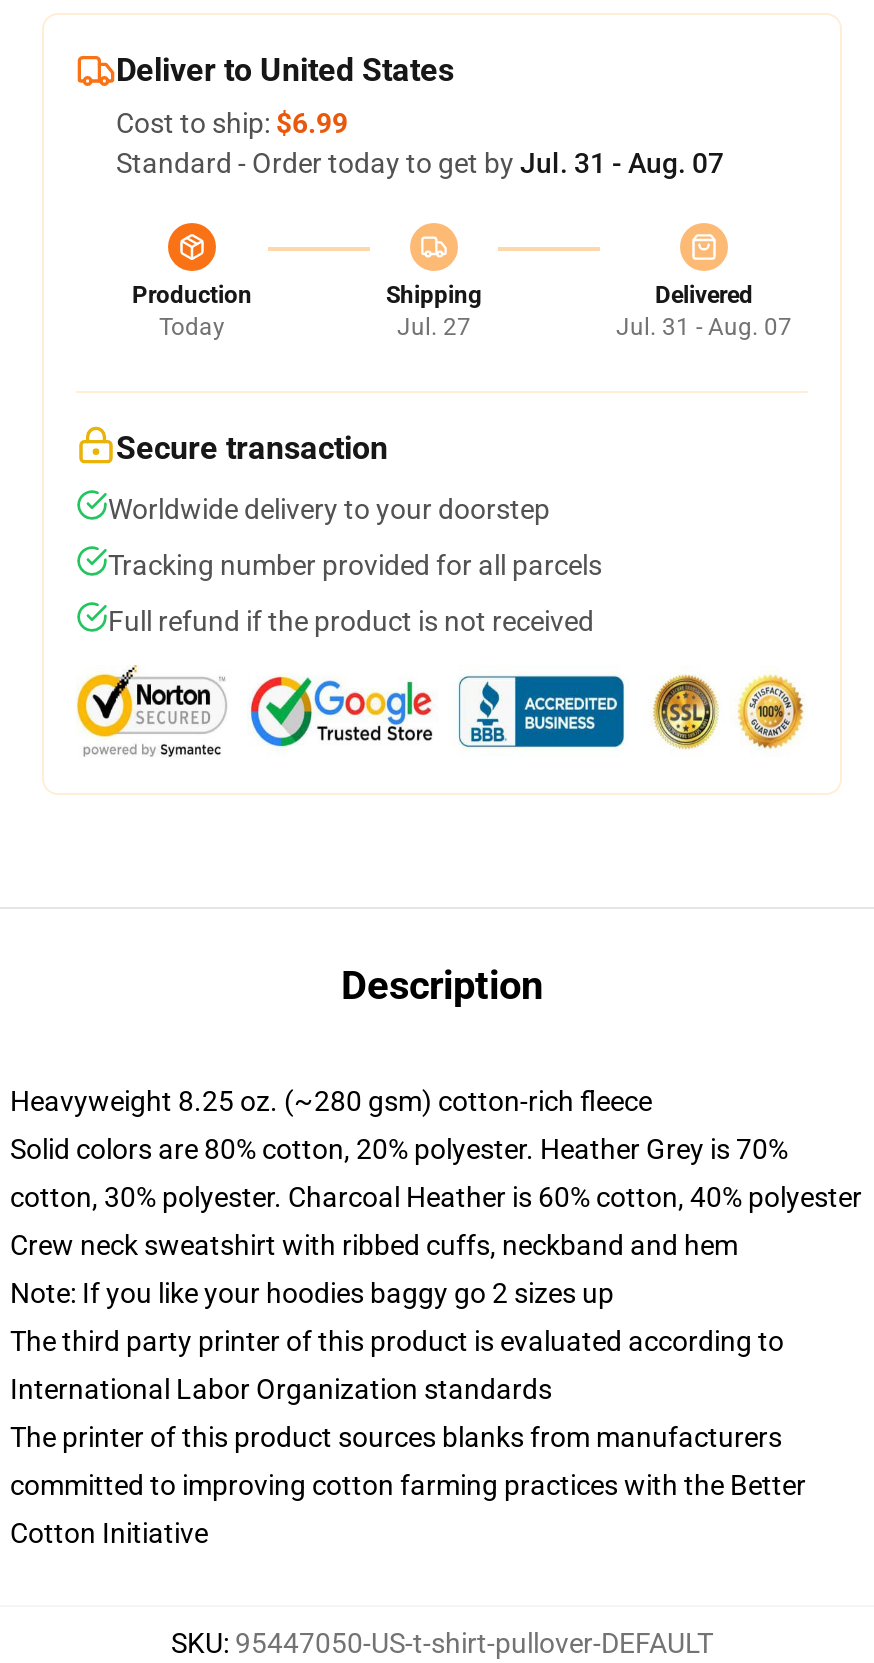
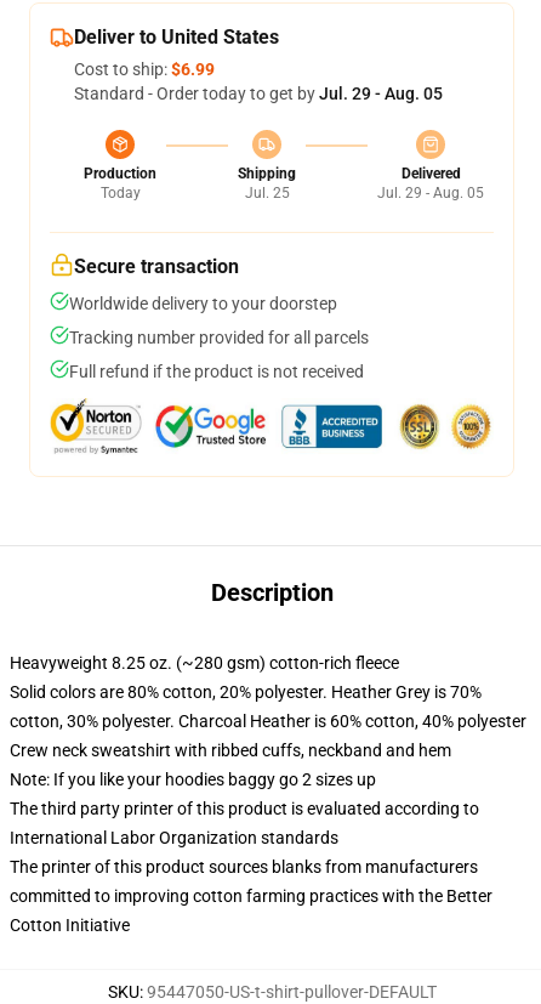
- Standard - Order today to get by Jul. 31 - Aug. 07
+ Standard - Order today to get by Jul. 29 - Aug. 05

- Jul. 27
+ Jul. 25

- Jul. 31 - Aug. 07
+ Jul. 29 - Aug. 05
